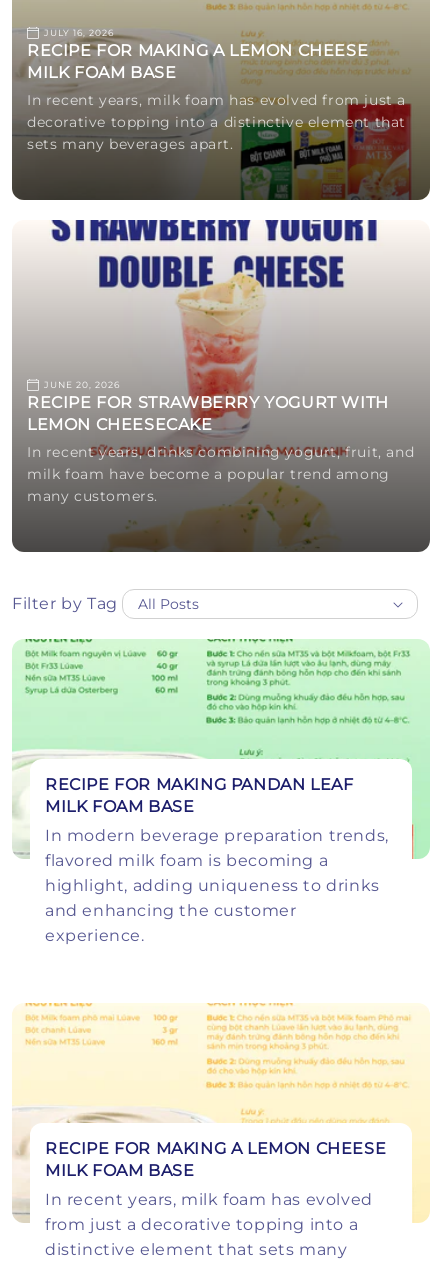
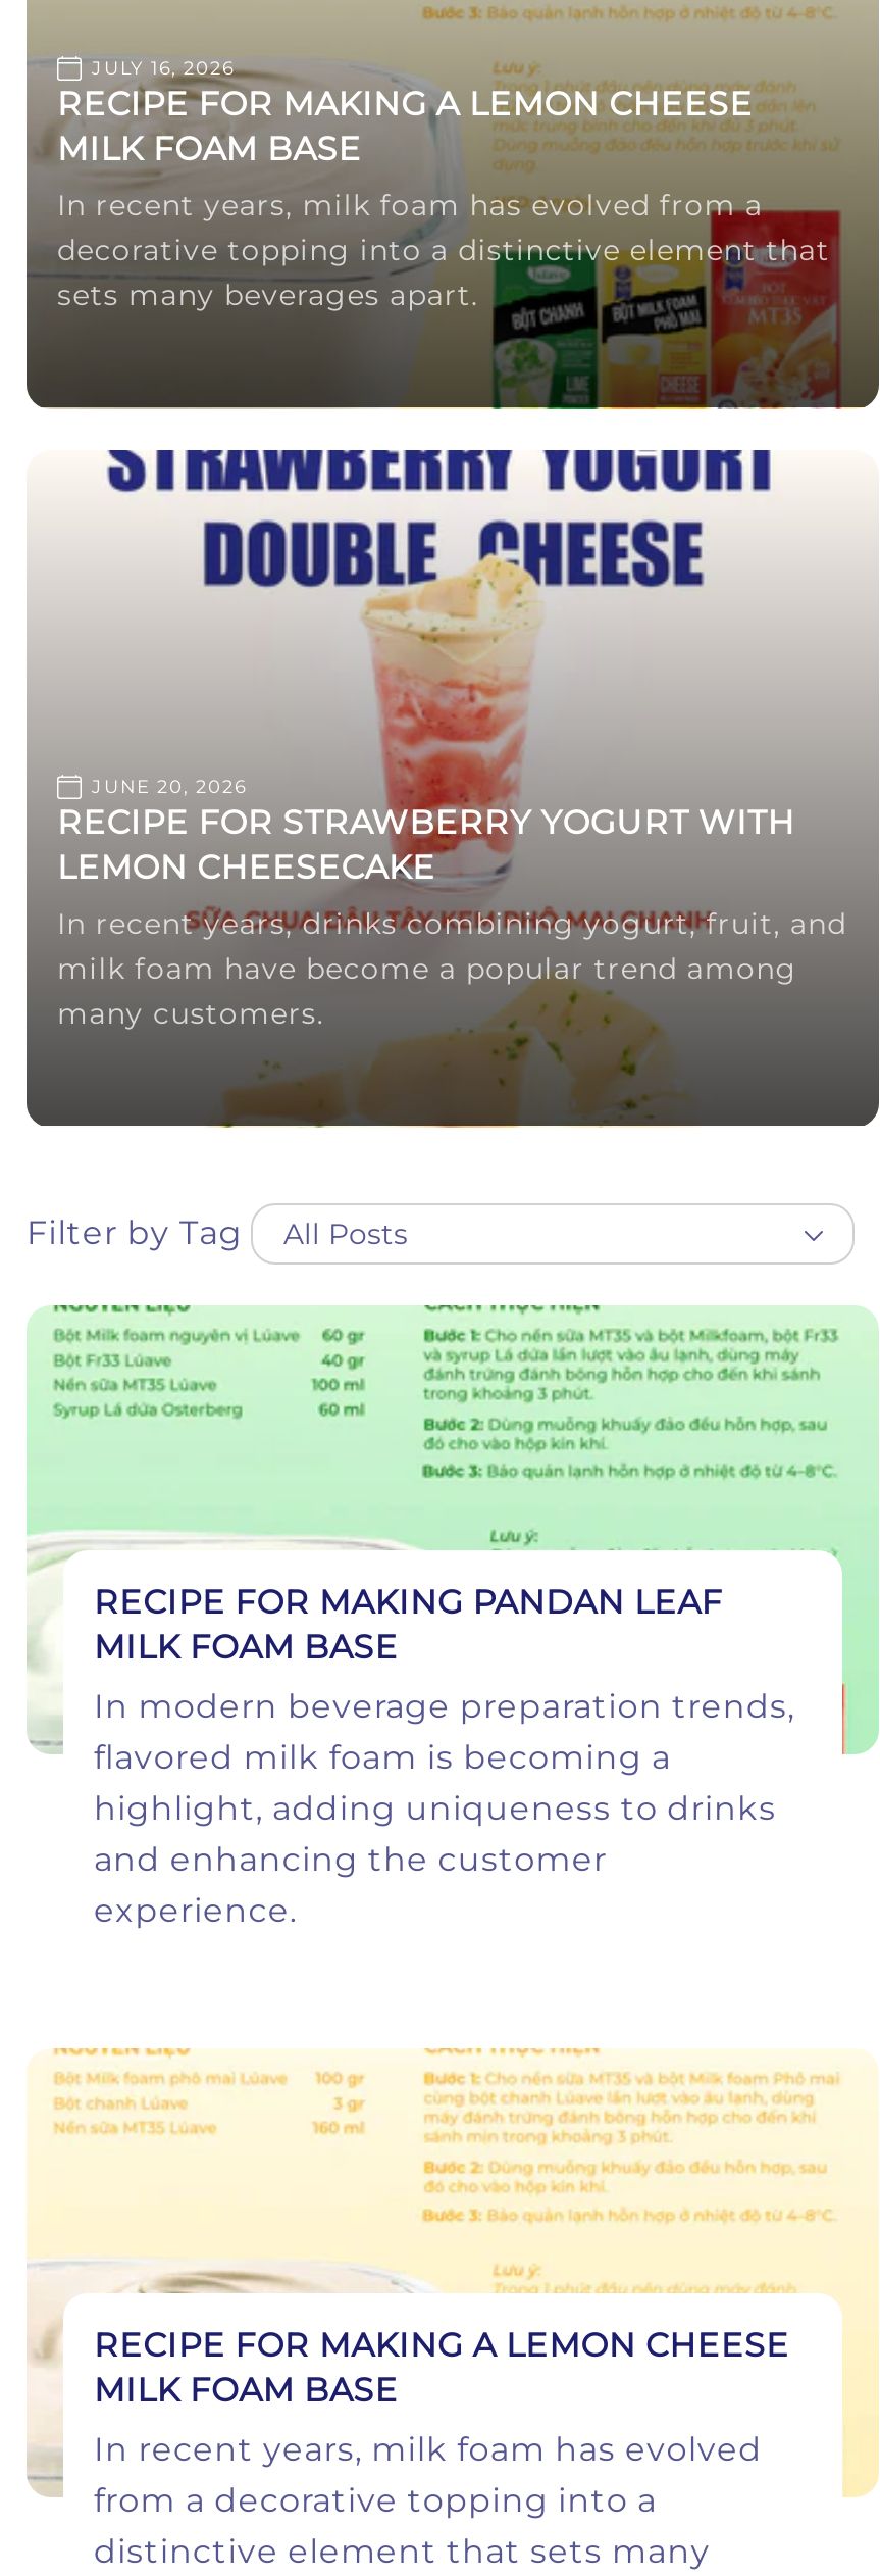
- In recent years, milk foam has evolved from just a
+ In recent years, milk foam has evolved from a

- from just a decorative topping into a
+ from a decorative topping into a
